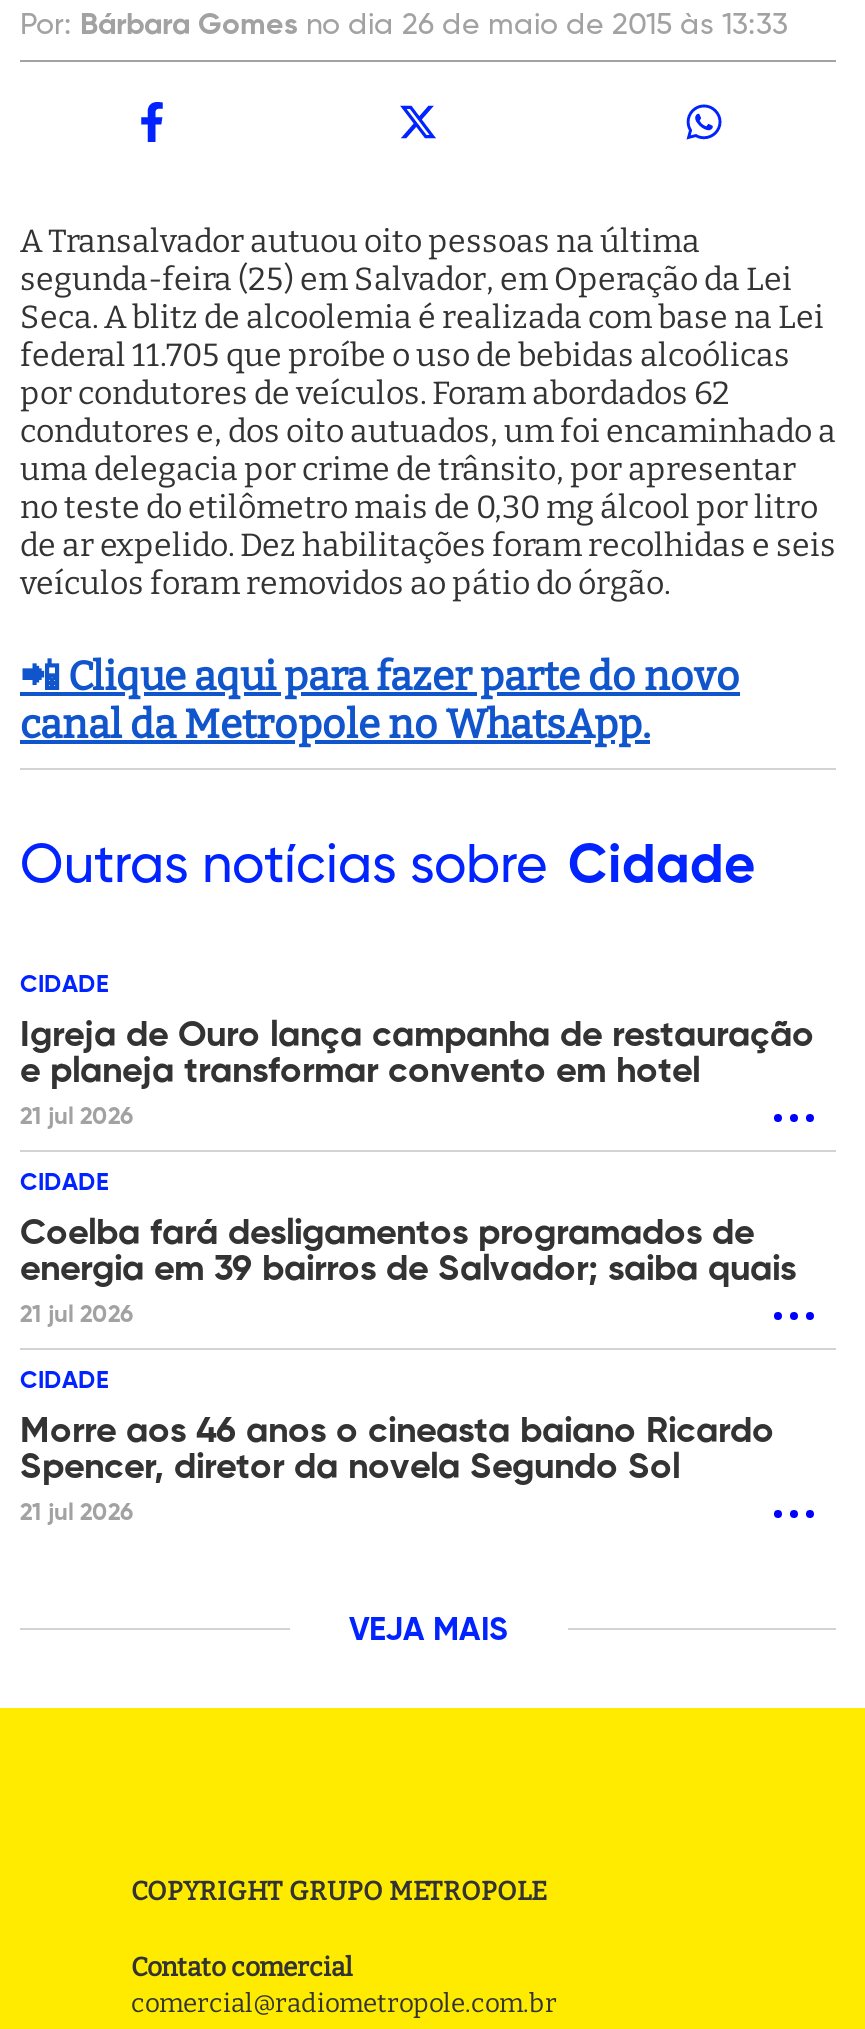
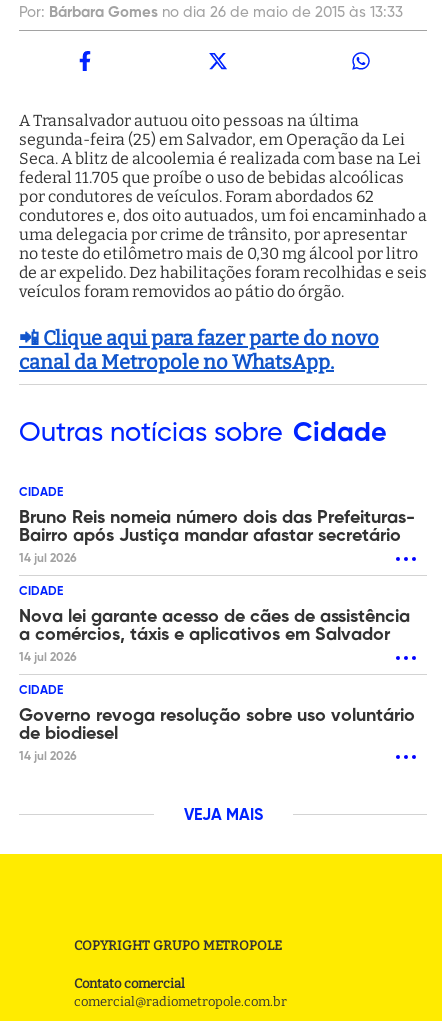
- Igreja de Ouro lança campanha de restauração
- e planeja transformar convento em hotel
- 21 jul 2026
+ Bruno Reis nomeia número dois das Prefeituras-
+ Bairro após Justiça mandar afastar secretário
+ 14 jul 2026

- Coelba fará desligamentos programados de
- energia em 39 bairros de Salvador; saiba quais
- 21 jul 2026
+ Nova lei garante acesso de cães de assistência
+ a comércios, táxis e aplicativos em Salvador
+ 14 jul 2026

- Morre aos 46 anos o cineasta baiano Ricardo
- Spencer, diretor da novela Segundo Sol
- 21 jul 2026
+ Governo revoga resolução sobre uso voluntário
+ de biodiesel
+ 14 jul 2026
